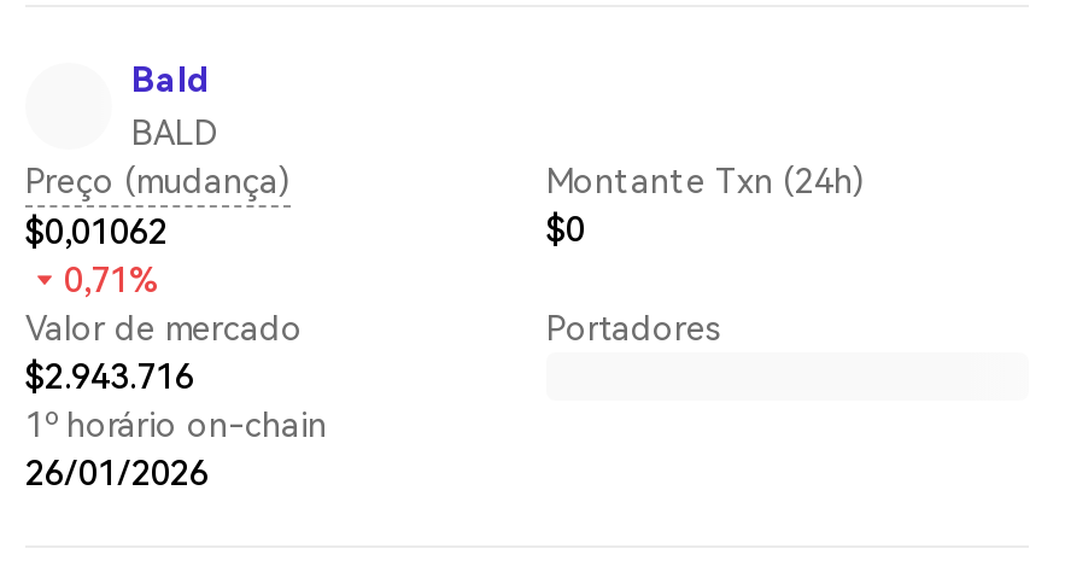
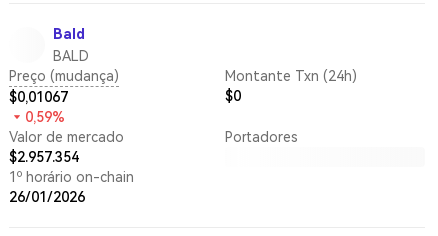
- $0,01062
+ $0,01067

- 0,71%
+ 0,59%

- $2.943.716
+ $2.957.354
